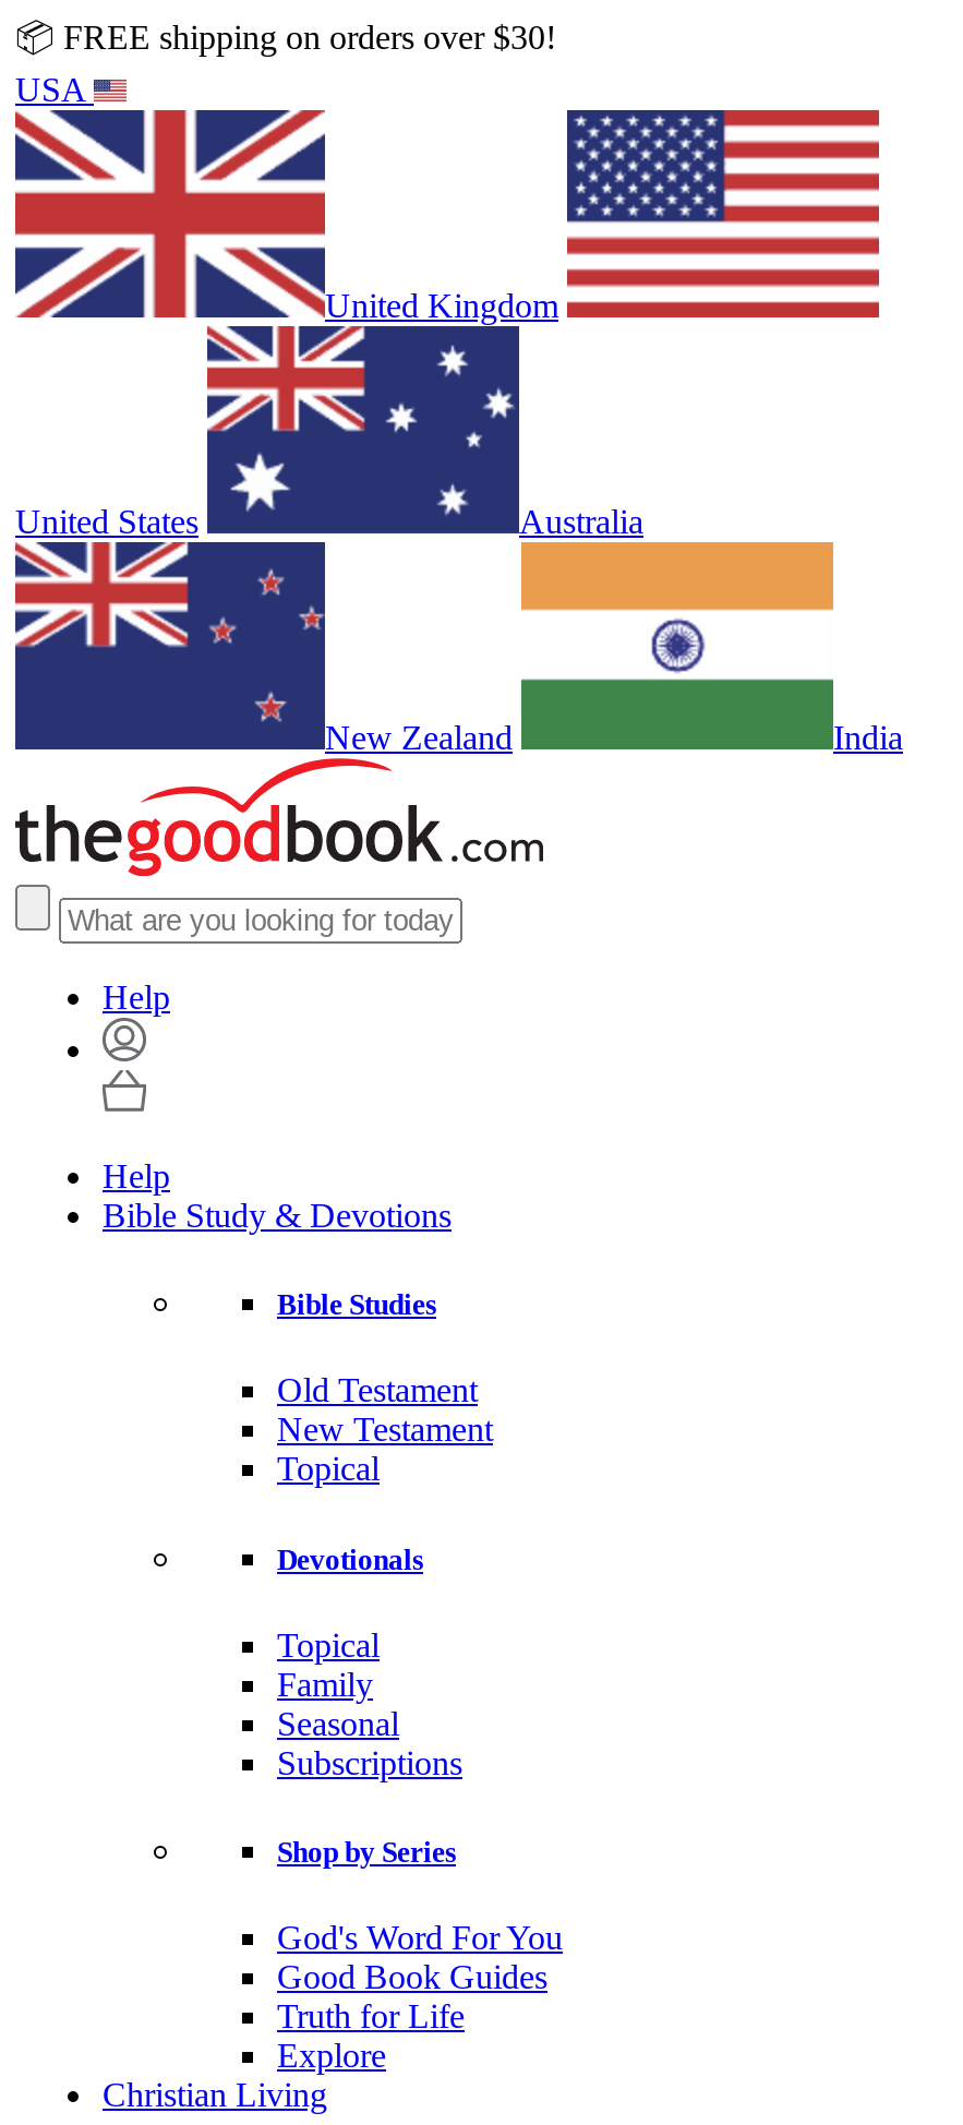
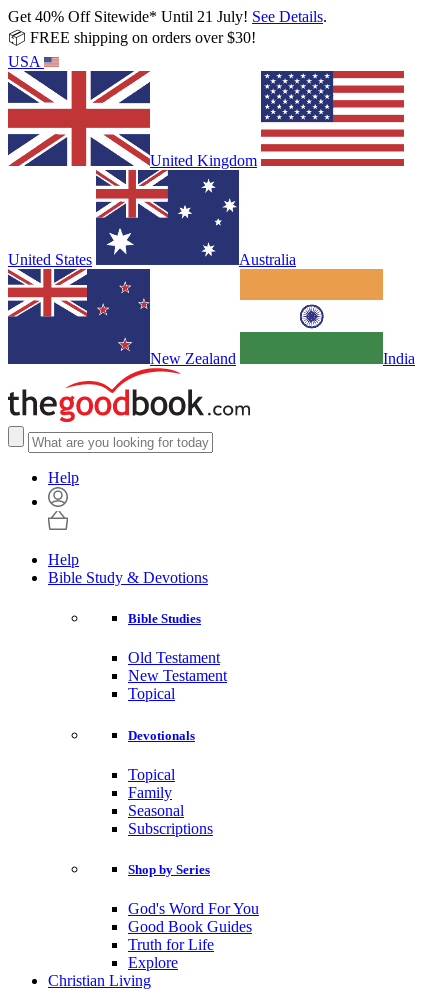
+ Get 40% Off Sitewide* Until 21 July! See Details.
